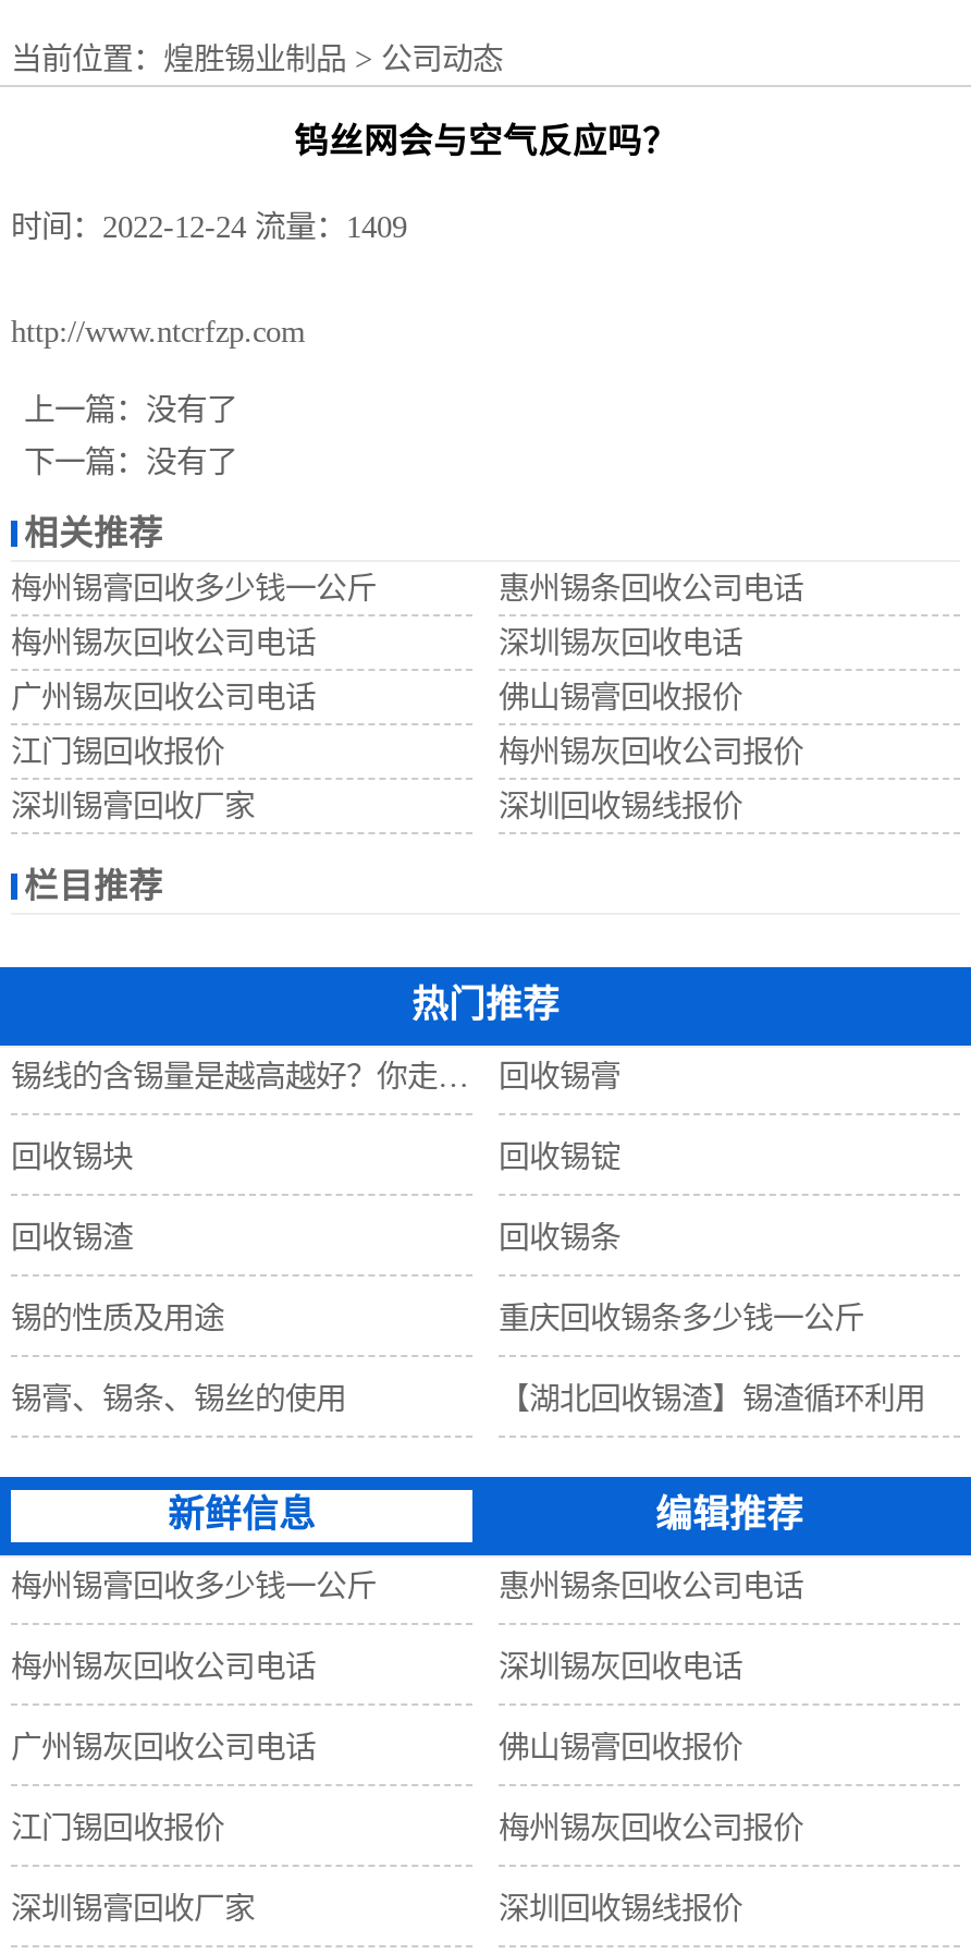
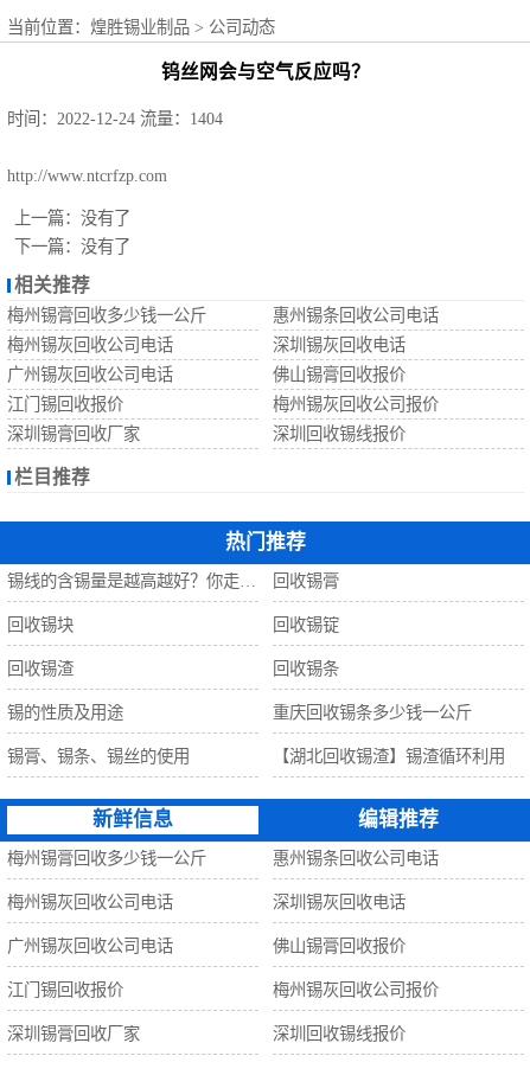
- 时间：2022-12-24 流量：1409
+ 时间：2022-12-24 流量：1404
